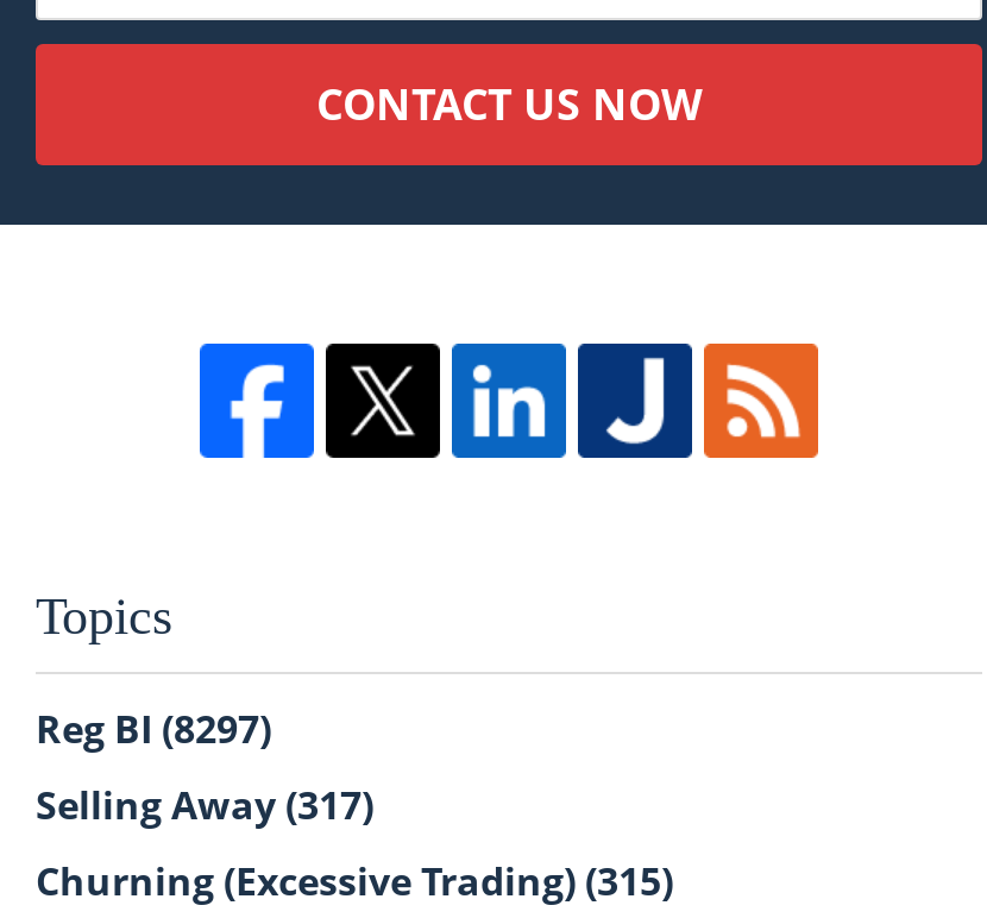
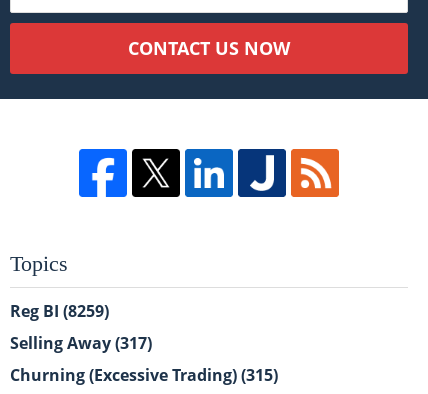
- Reg BI (8297)
+ Reg BI (8259)
